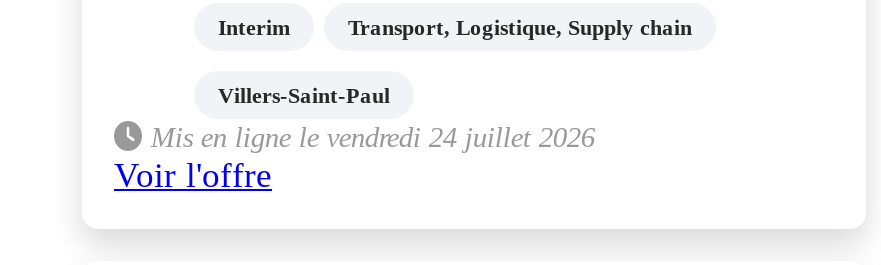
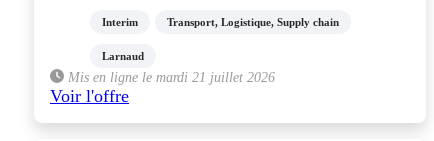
- Villers-Saint-Paul
- Mis en ligne le vendredi 24 juillet 2026
+ Larnaud
+ Mis en ligne le mardi 21 juillet 2026
